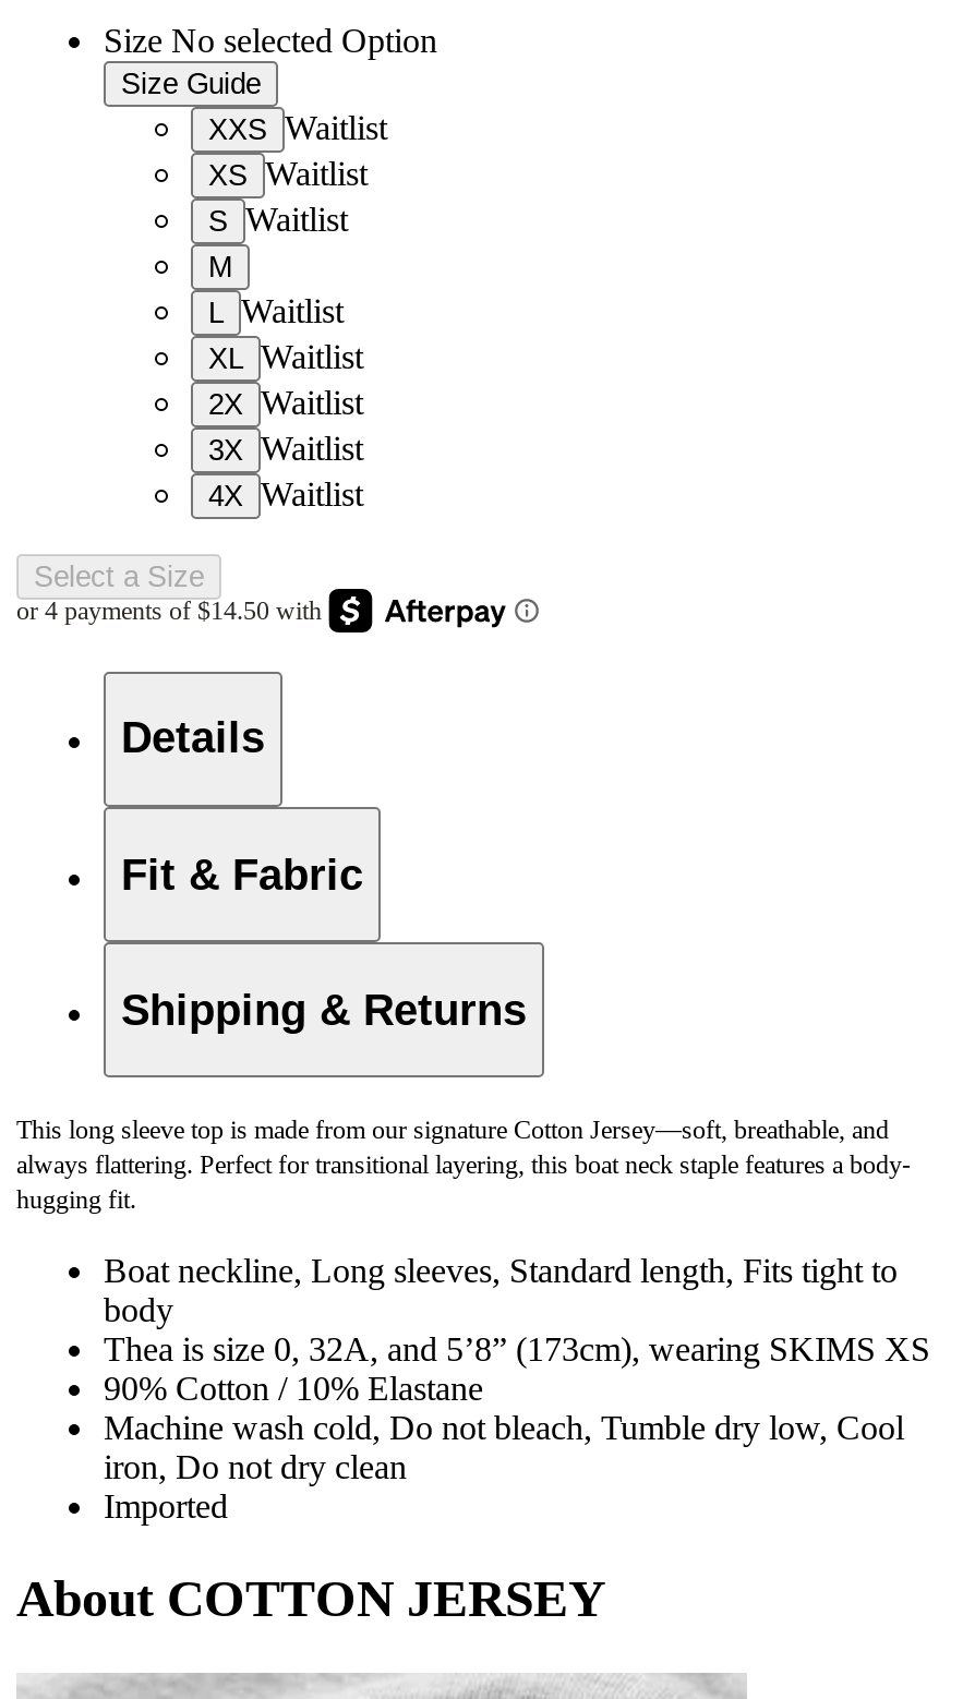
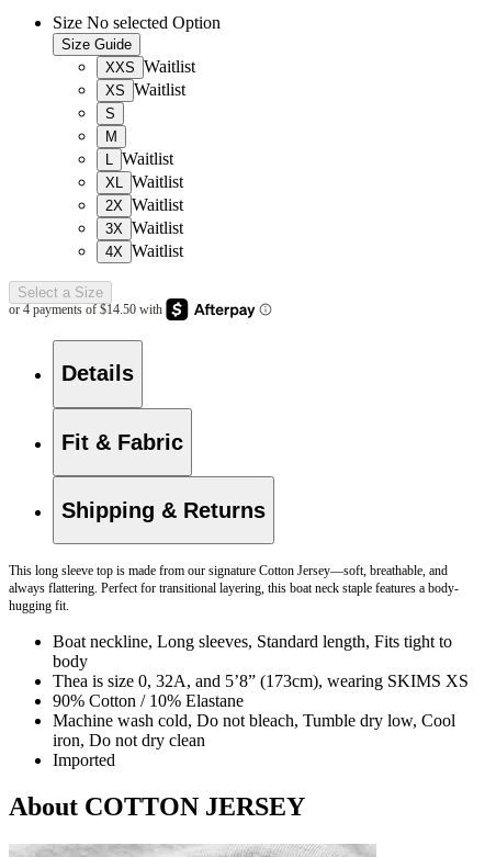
- S Waitlist
+ S
